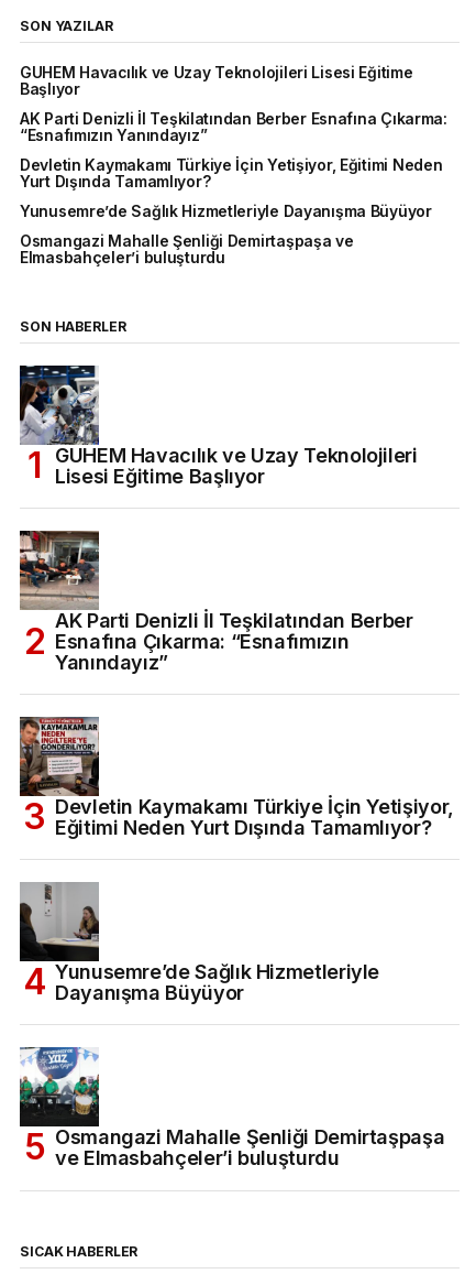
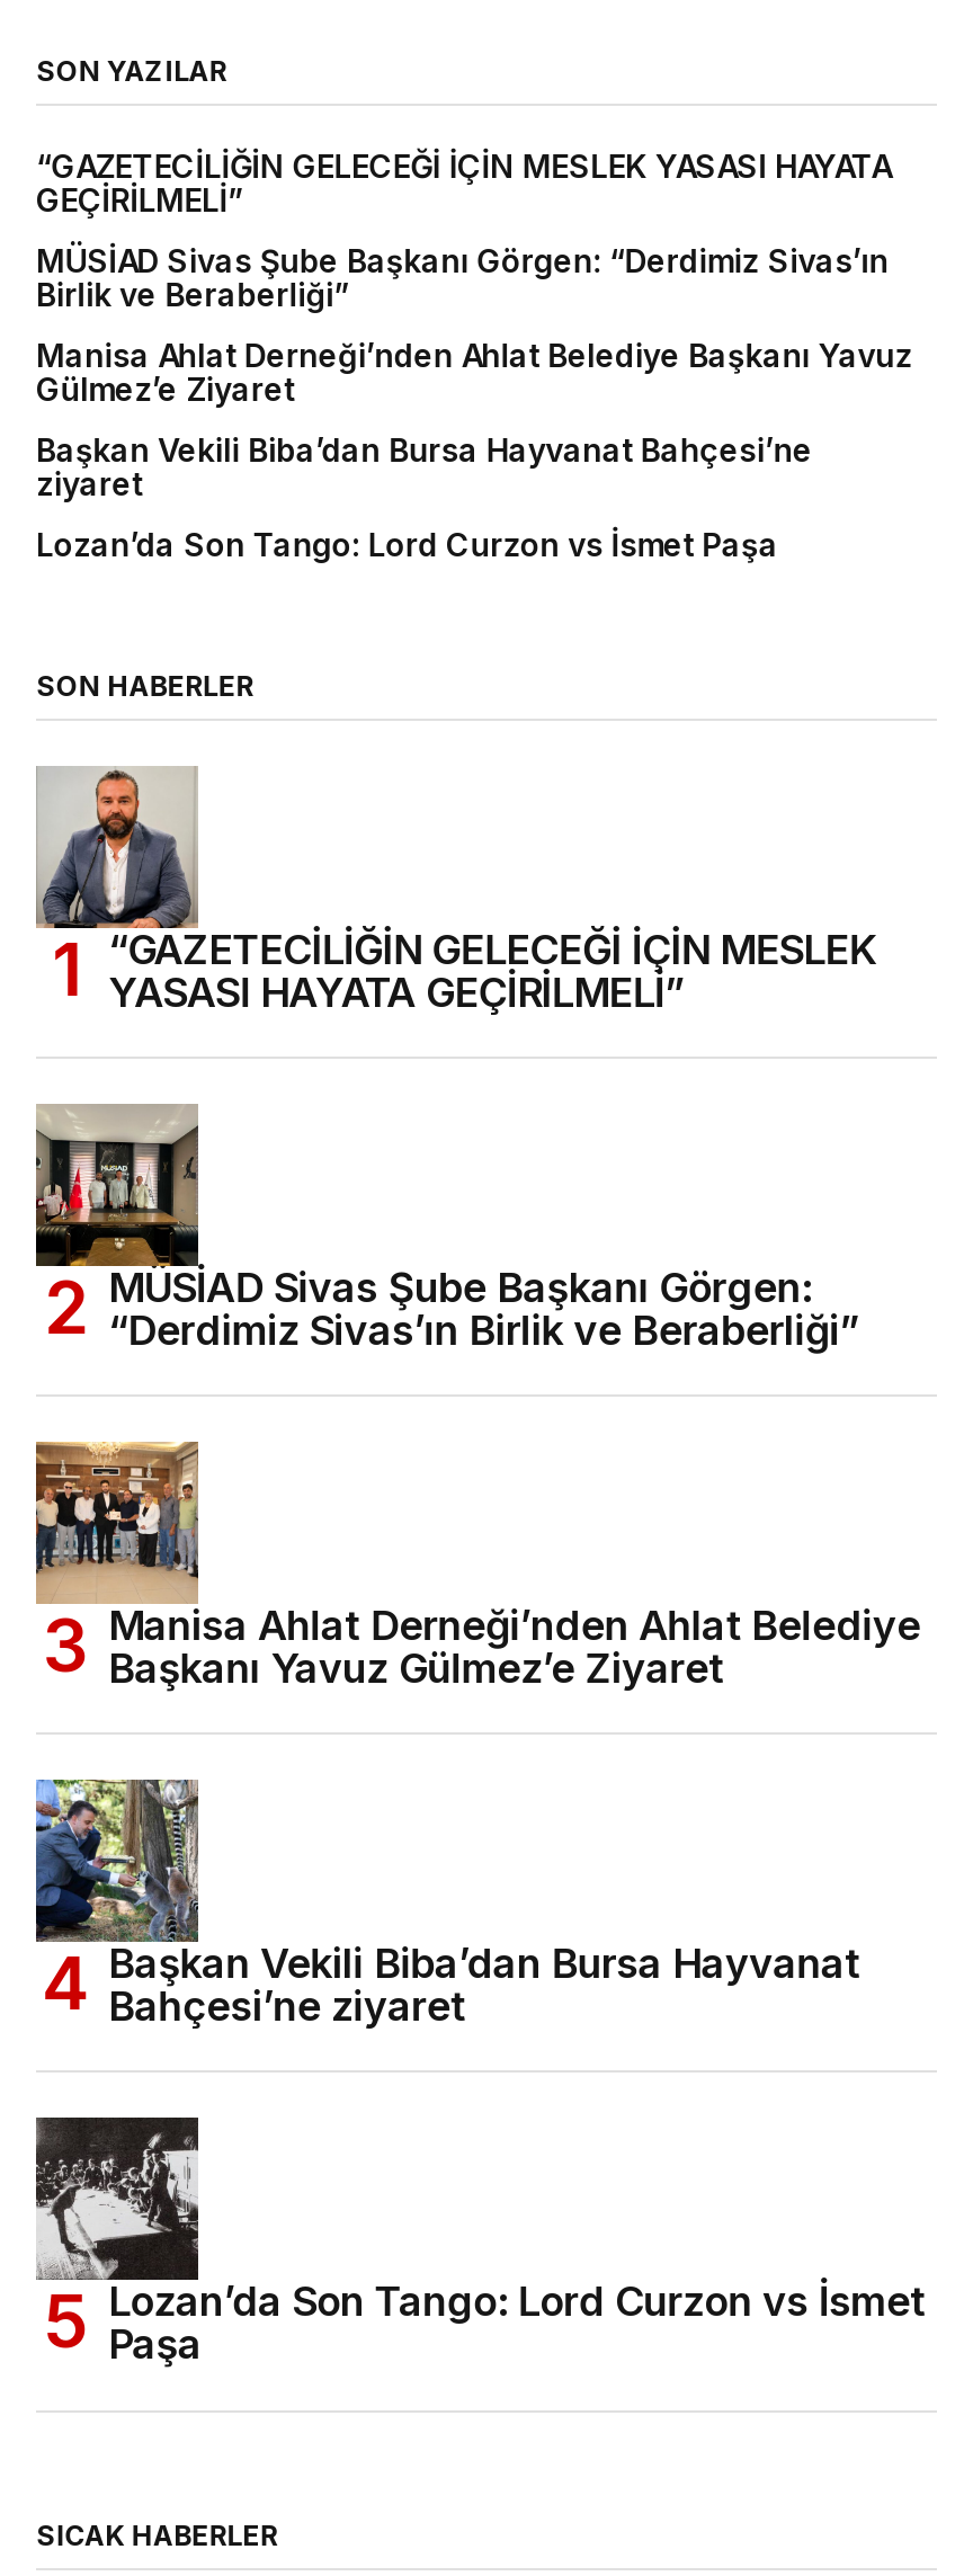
- GUHEM Havacılık ve Uzay Teknolojileri Lisesi Eğitime
- Başlıyor
+ “GAZETECİLİĞİN GELECEĞİ İÇİN MESLEK YASASI HAYATA
+ GEÇİRİLMELİ”

- AK Parti Denizli İl Teşkilatından Berber Esnafına Çıkarma:
- “Esnafımızın Yanındayız”
+ MÜSİAD Sivas Şube Başkanı Görgen: “Derdimiz Sivas’ın
+ Birlik ve Beraberliği”

- Devletin Kaymakamı Türkiye İçin Yetişiyor, Eğitimi Neden
- Yurt Dışında Tamamlıyor?
+ Manisa Ahlat Derneği’nden Ahlat Belediye Başkanı Yavuz
+ Gülmez’e Ziyaret

- Yunusemre’de Sağlık Hizmetleriyle Dayanışma Büyüyor
+ Başkan Vekili Biba’dan Bursa Hayvanat Bahçesi’ne
+ ziyaret

- Osmangazi Mahalle Şenliği Demirtaşpaşa ve
- Elmasbahçeler’i buluşturdu
+ Lozan’da Son Tango: Lord Curzon vs İsmet Paşa

- [image]
- GUHEM Havacılık ve Uzay Teknolojileri
- Lisesi Eğitime Başlıyor
+ [image]
+ “GAZETECİLİĞİN GELECEĞİ İÇİN MESLEK
+ YASASI HAYATA GEÇİRİLMELİ”

- [image]
- AK Parti Denizli İl Teşkilatından Berber
- Esnafına Çıkarma: “Esnafımızın
- Yanındayız”
+ [image]
+ MÜSİAD Sivas Şube Başkanı Görgen:
+ “Derdimiz Sivas’ın Birlik ve Beraberliği”

- [image]
- Devletin Kaymakamı Türkiye İçin Yetişiyor,
- Eğitimi Neden Yurt Dışında Tamamlıyor?
+ [image]
+ Manisa Ahlat Derneği’nden Ahlat Belediye
+ Başkanı Yavuz Gülmez’e Ziyaret

- [image]
- Yunusemre’de Sağlık Hizmetleriyle
- Dayanışma Büyüyor
+ [image]
+ Başkan Vekili Biba’dan Bursa Hayvanat
+ Bahçesi’ne ziyaret

- [image]
- Osmangazi Mahalle Şenliği Demirtaşpaşa
- ve Elmasbahçeler’i buluşturdu
+ [image]
+ Lozan’da Son Tango: Lord Curzon vs İsmet
+ Paşa
